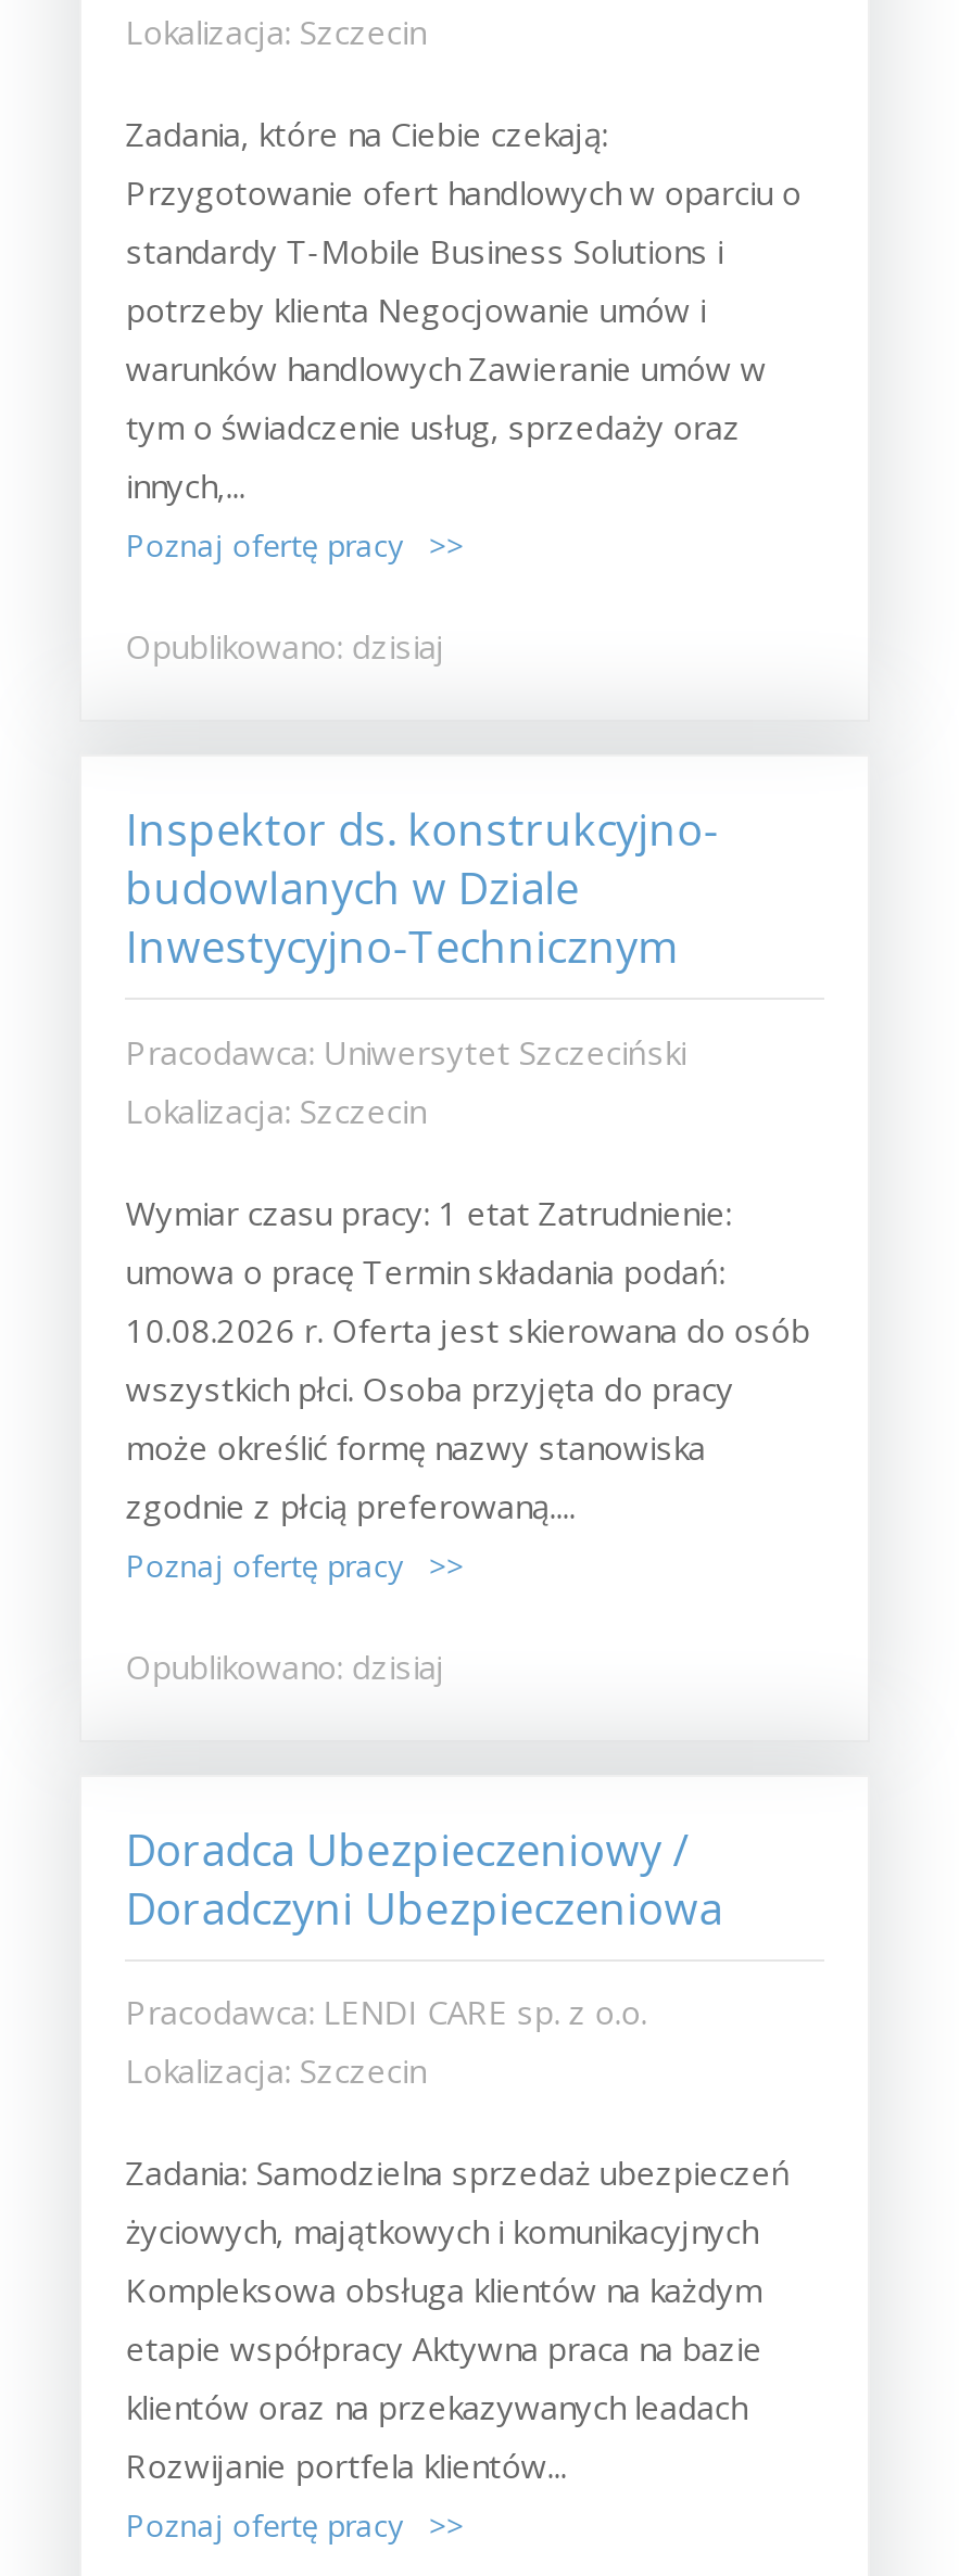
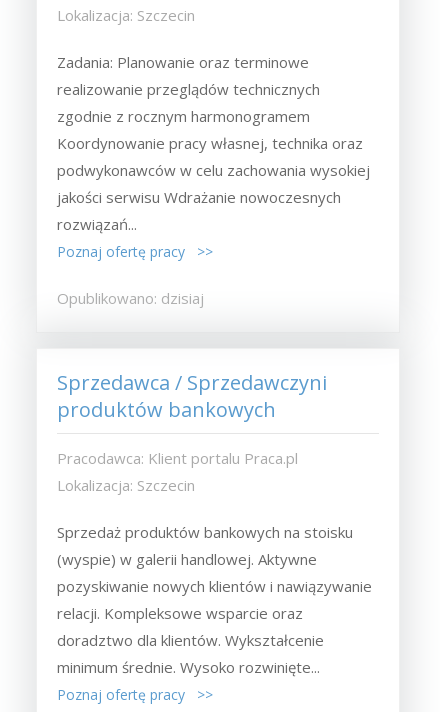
- Zadania, które na Ciebie czekają:
- Przygotowanie ofert handlowych w oparciu o
- standardy T-Mobile Business Solutions i
- potrzeby klienta Negocjowanie umów i
- warunków handlowych Zawieranie umów w
- tym o świadczenie usług, sprzedaży oraz
- innych,...
+ Zadania: Planowanie oraz terminowe
+ realizowanie przeglądów technicznych
+ zgodnie z rocznym harmonogramem
+ Koordynowanie pracy własnej, technika oraz
+ podwykonawców w celu zachowania wysokiej
+ jakości serwisu Wdrażanie nowoczesnych
+ rozwiązań...

- Inspektor ds. konstrukcyjno-
- budowlanych w Dziale
- Inwestycyjno-Technicznym
+ Sprzedawca / Sprzedawczyni
+ produktów bankowych

- Pracodawca: Uniwersytet Szczeciński
+ Pracodawca: Klient portalu Praca.pl

- Wymiar czasu pracy: 1 etat Zatrudnienie:
- umowa o pracę Termin składania podań:
- 10.08.2026 r. Oferta jest skierowana do osób
- wszystkich płci. Osoba przyjęta do pracy
- może określić formę nazwy stanowiska
- zgodnie z płcią preferowaną....
- Poznaj ofertę pracy >>
- Opublikowano: dzisiaj
- Doradca Ubezpieczeniowy /
- Doradczyni Ubezpieczeniowa
- Pracodawca: LENDI CARE sp. z o.o.
- Lokalizacja: Szczecin
- Zadania: Samodzielna sprzedaż ubezpieczeń
- życiowych, majątkowych i komunikacyjnych
- Kompleksowa obsługa klientów na każdym
- etapie współpracy Aktywna praca na bazie
- klientów oraz na przekazywanych leadach
- Rozwijanie portfela klientów...
+ Sprzedaż produktów bankowych na stoisku
+ (wyspie) w galerii handlowej. Aktywne
+ pozyskiwanie nowych klientów i nawiązywanie
+ relacji. Kompleksowe wsparcie oraz
+ doradztwo dla klientów. Wykształcenie
+ minimum średnie. Wysoko rozwinięte...
